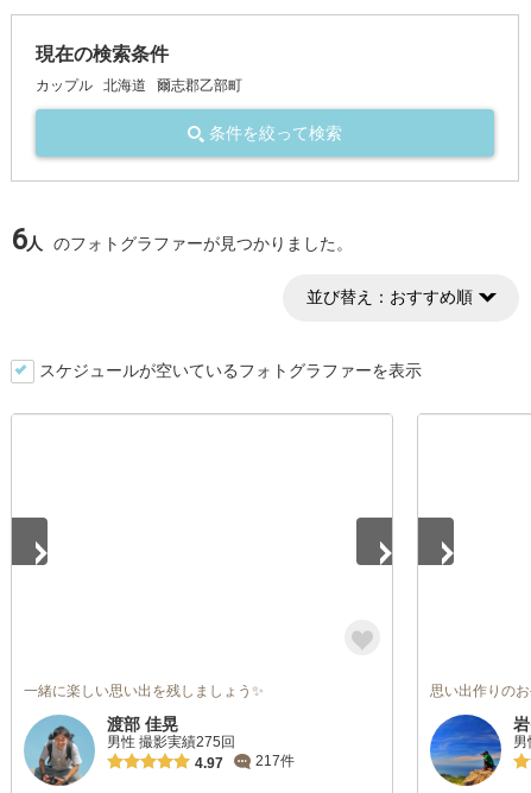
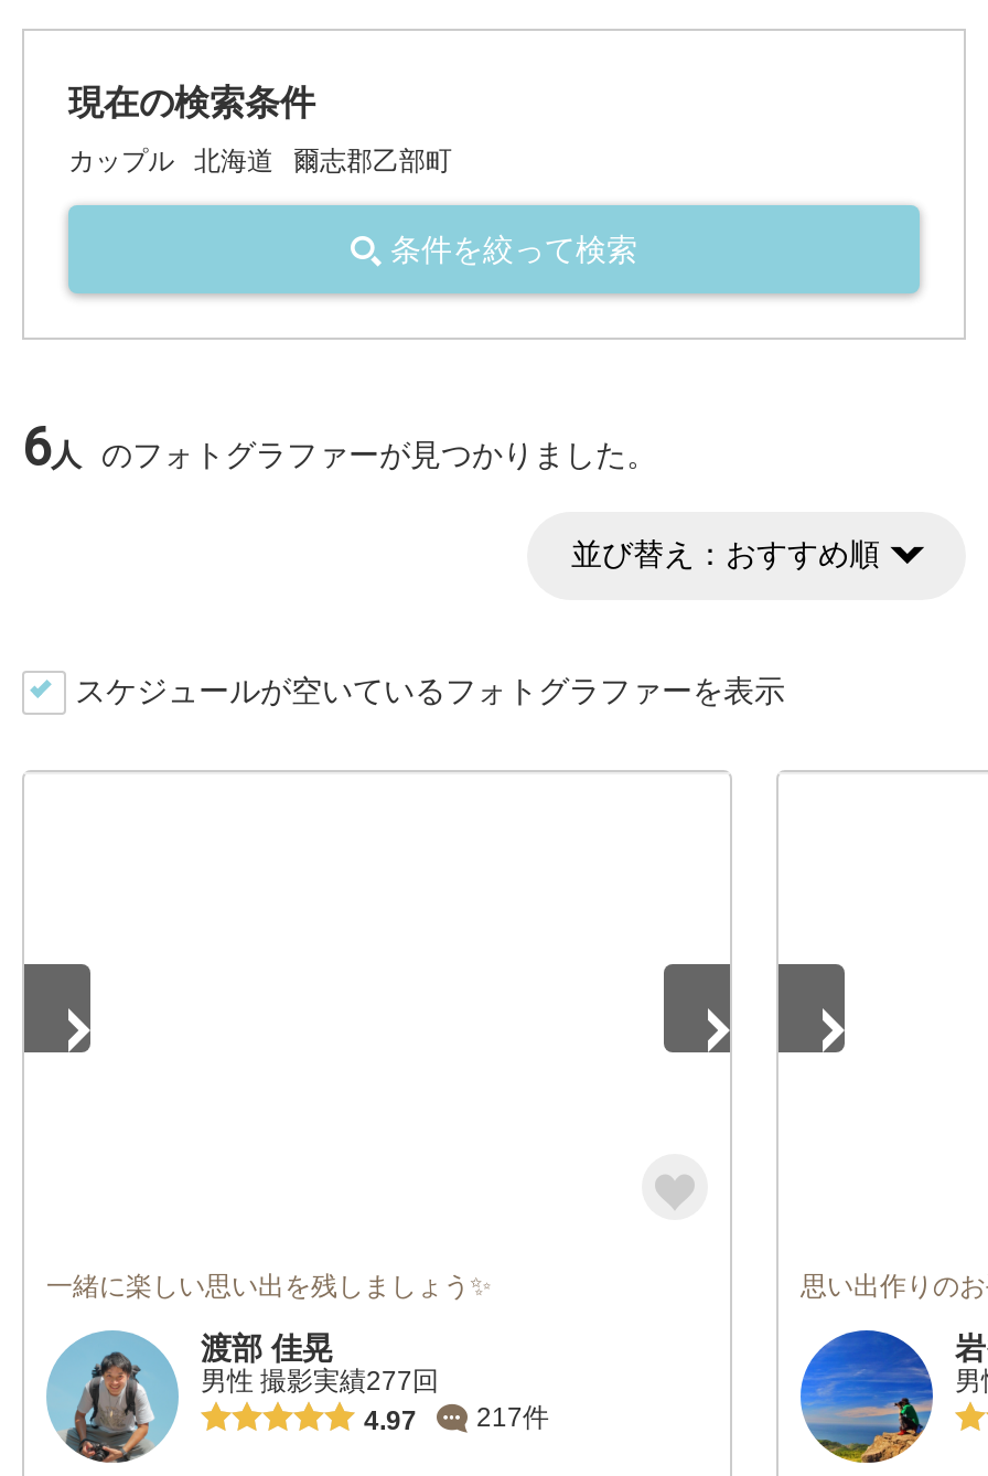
- 男性 撮影実績275回
+ 男性 撮影実績277回
